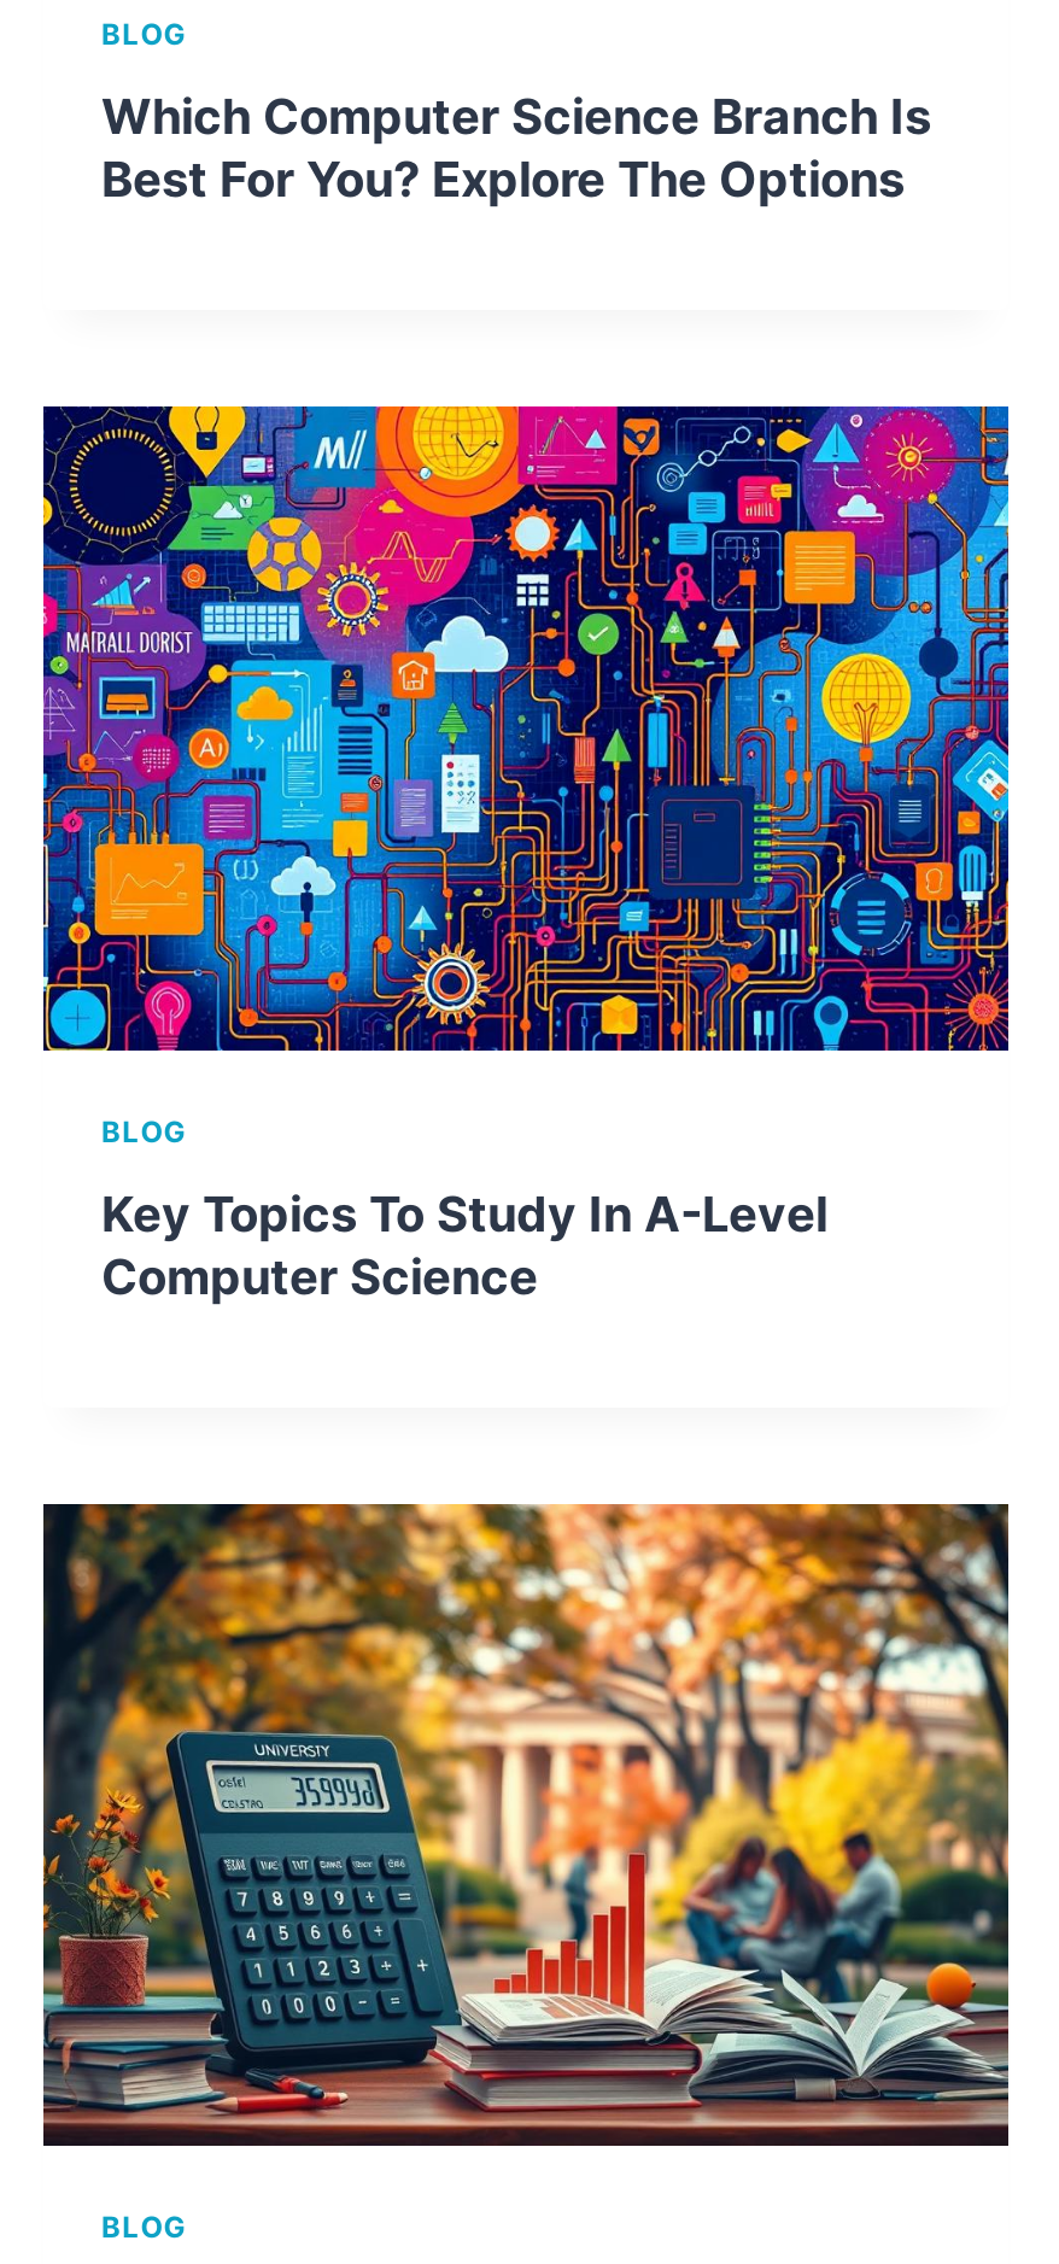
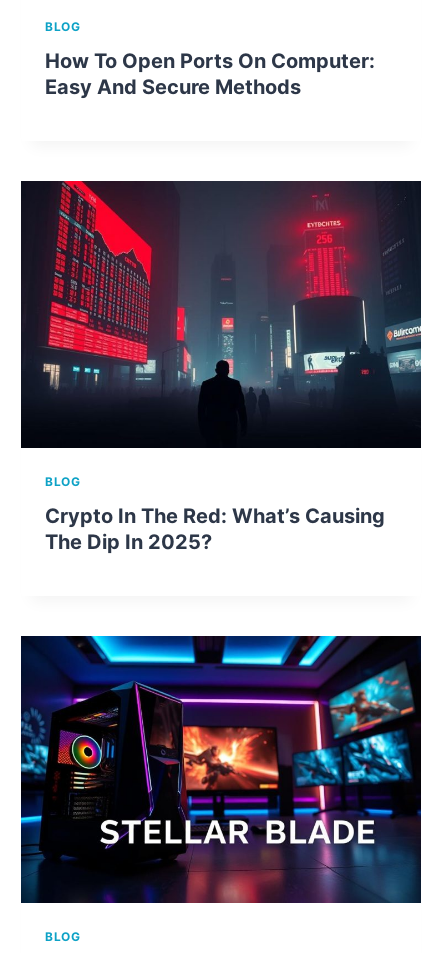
- Which Computer Science Branch Is
- Best For You? Explore The Options
+ How To Open Ports On Computer:
+ Easy And Secure Methods

- [image]
+ [image]

- Key Topics To Study In A-Level
- Computer Science
+ Crypto In The Red: What’s Causing
+ The Dip In 2025?

- [image]
+ [image]
